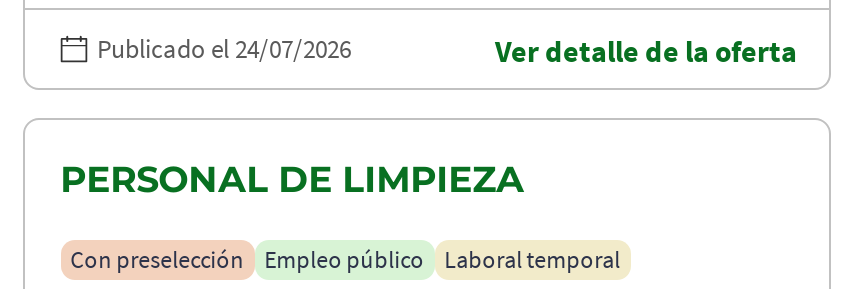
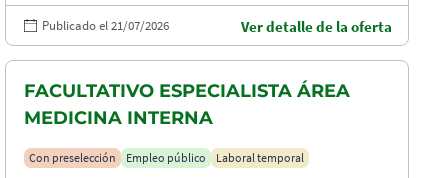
- Publicado el 24/07/2026
+ Publicado el 21/07/2026

- PERSONAL DE LIMPIEZA
+ FACULTATIVO ESPECIALISTA ÁREA
+ MEDICINA INTERNA
